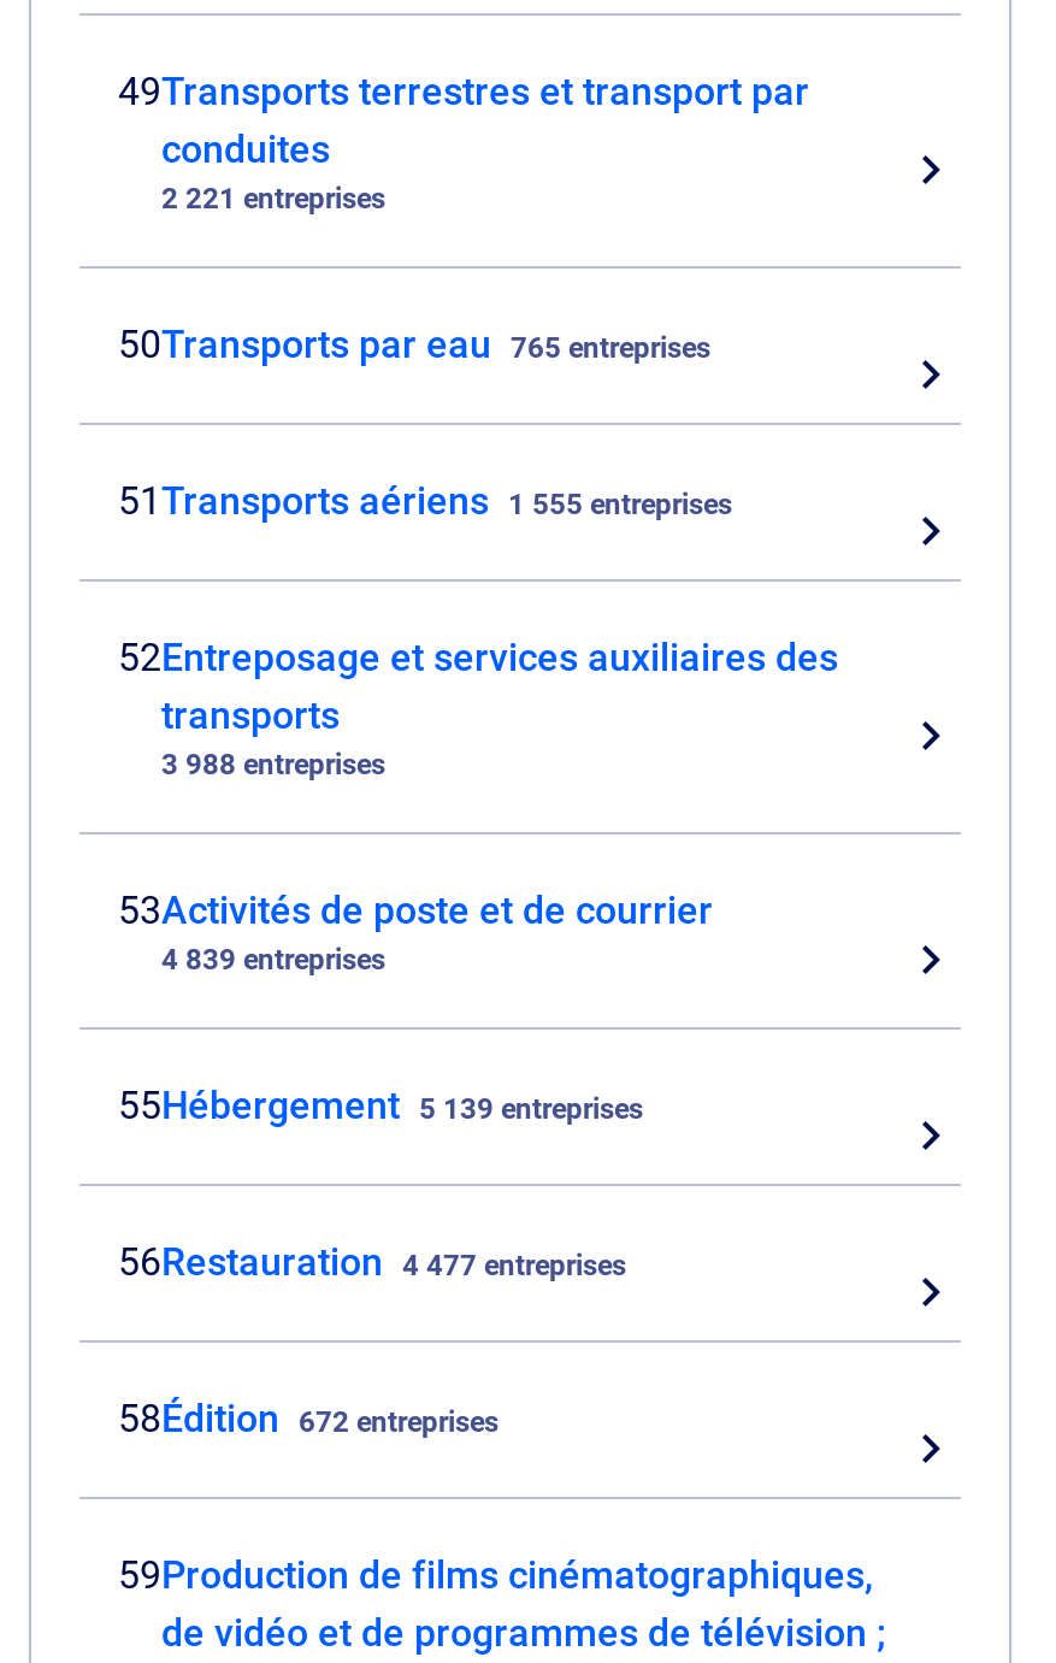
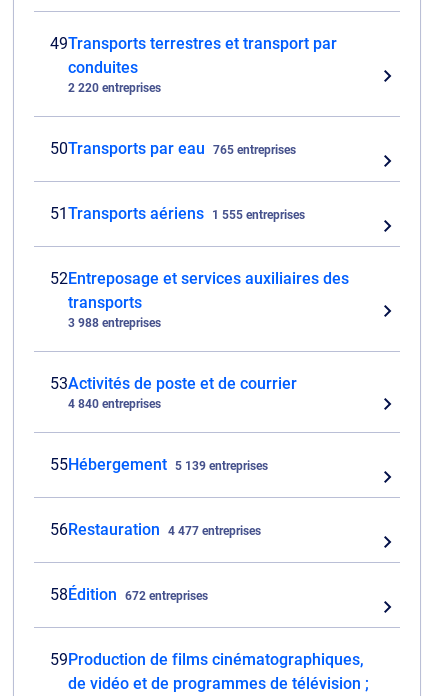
- 2 221 entreprises
+ 2 220 entreprises

- 4 839 entreprises
+ 4 840 entreprises
